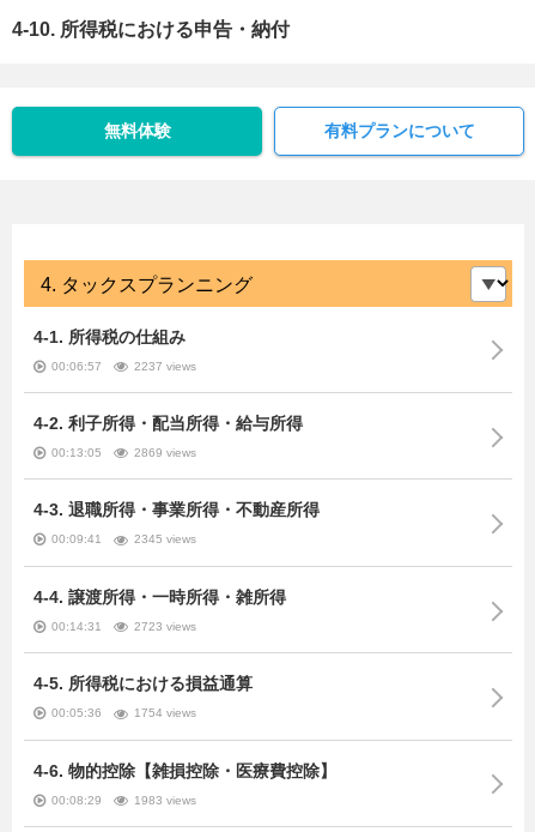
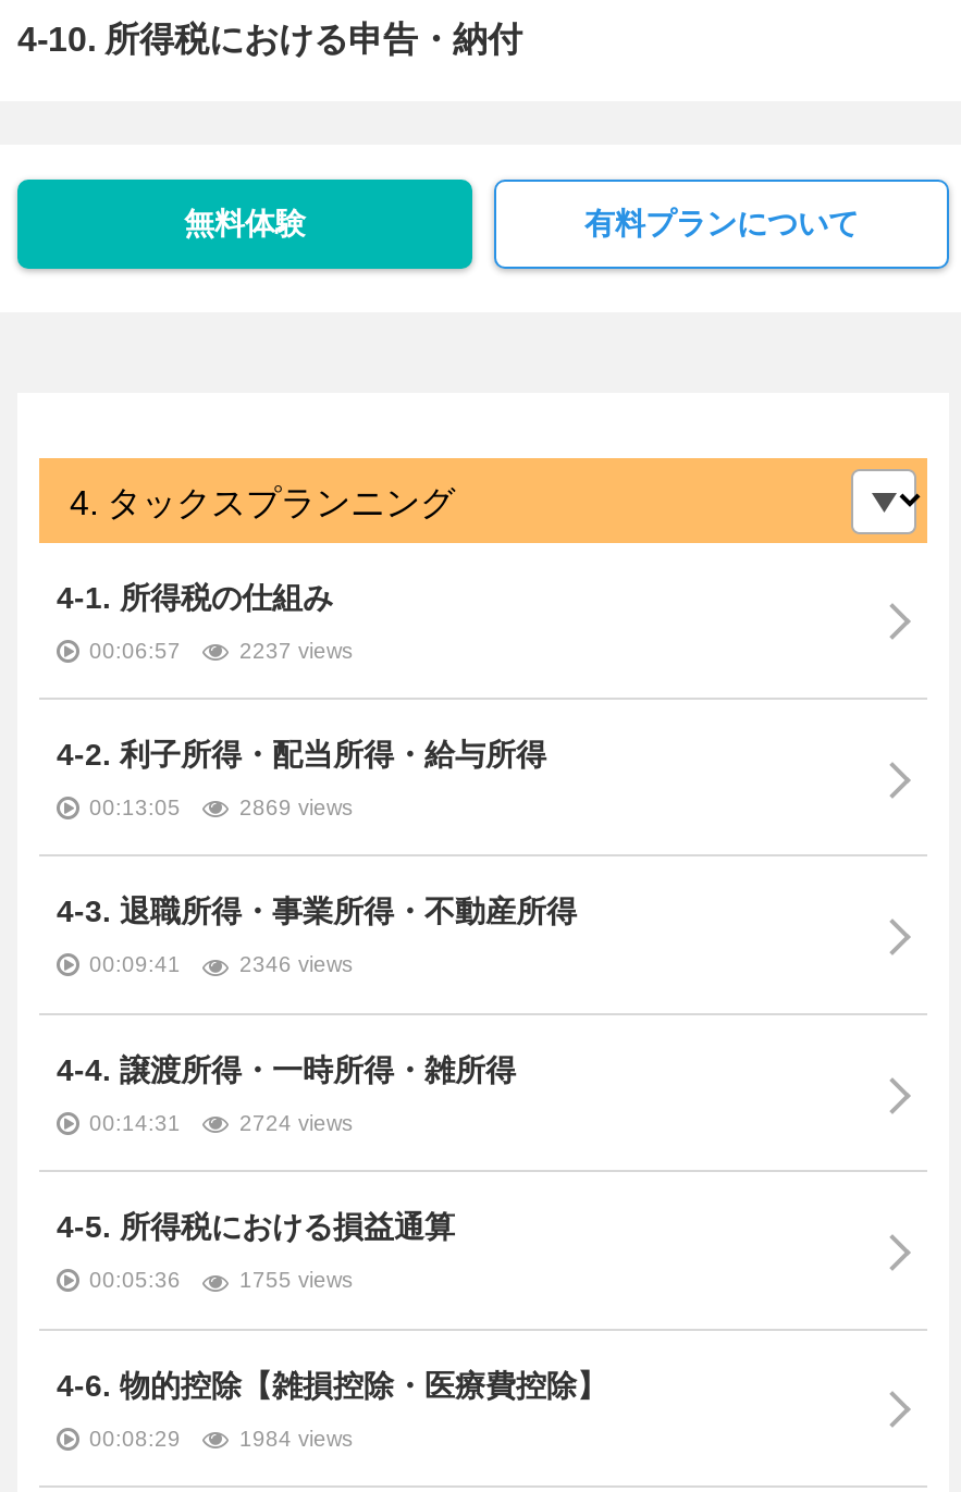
- 2345 views
+ 2346 views

- 2723 views
+ 2724 views

- 1754 views
+ 1755 views

- 1983 views
+ 1984 views
